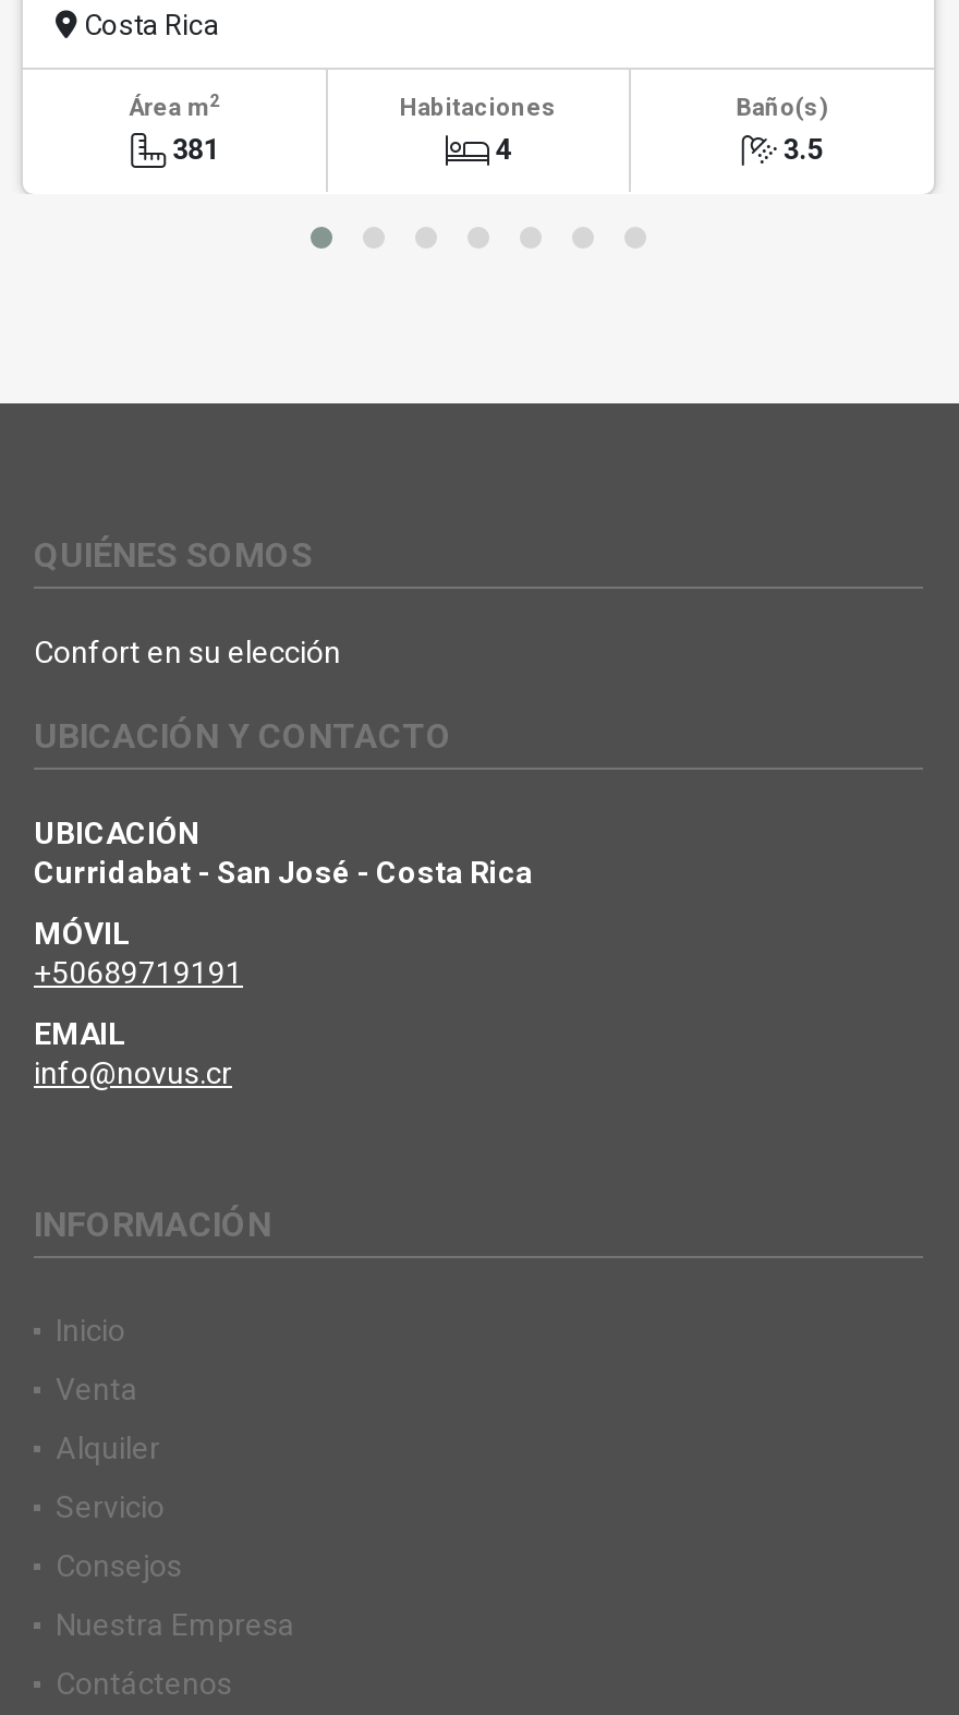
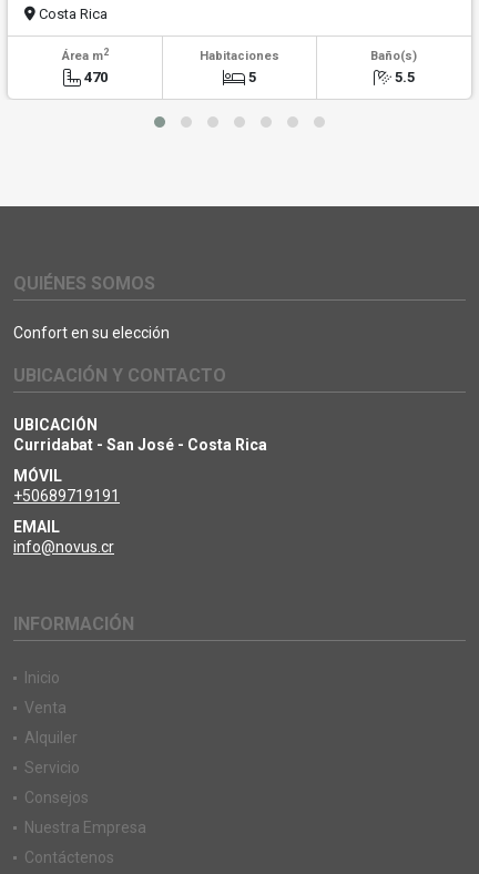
- 381
+ 470

- 4
+ 5

- 3.5
+ 5.5
